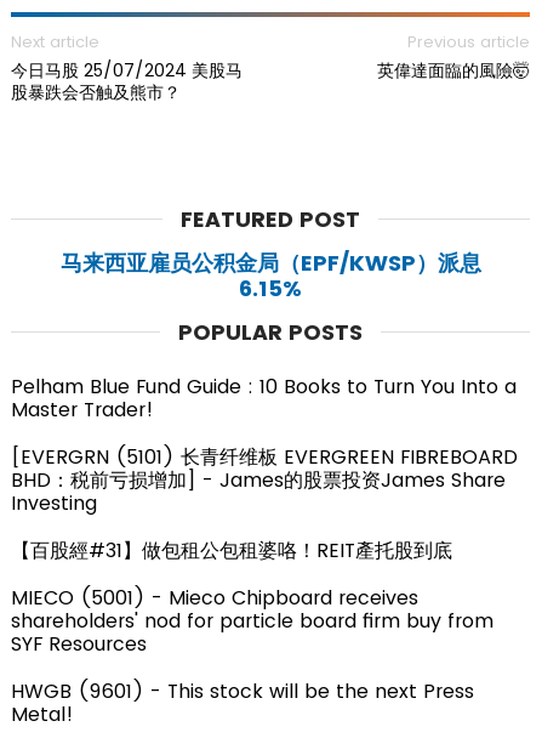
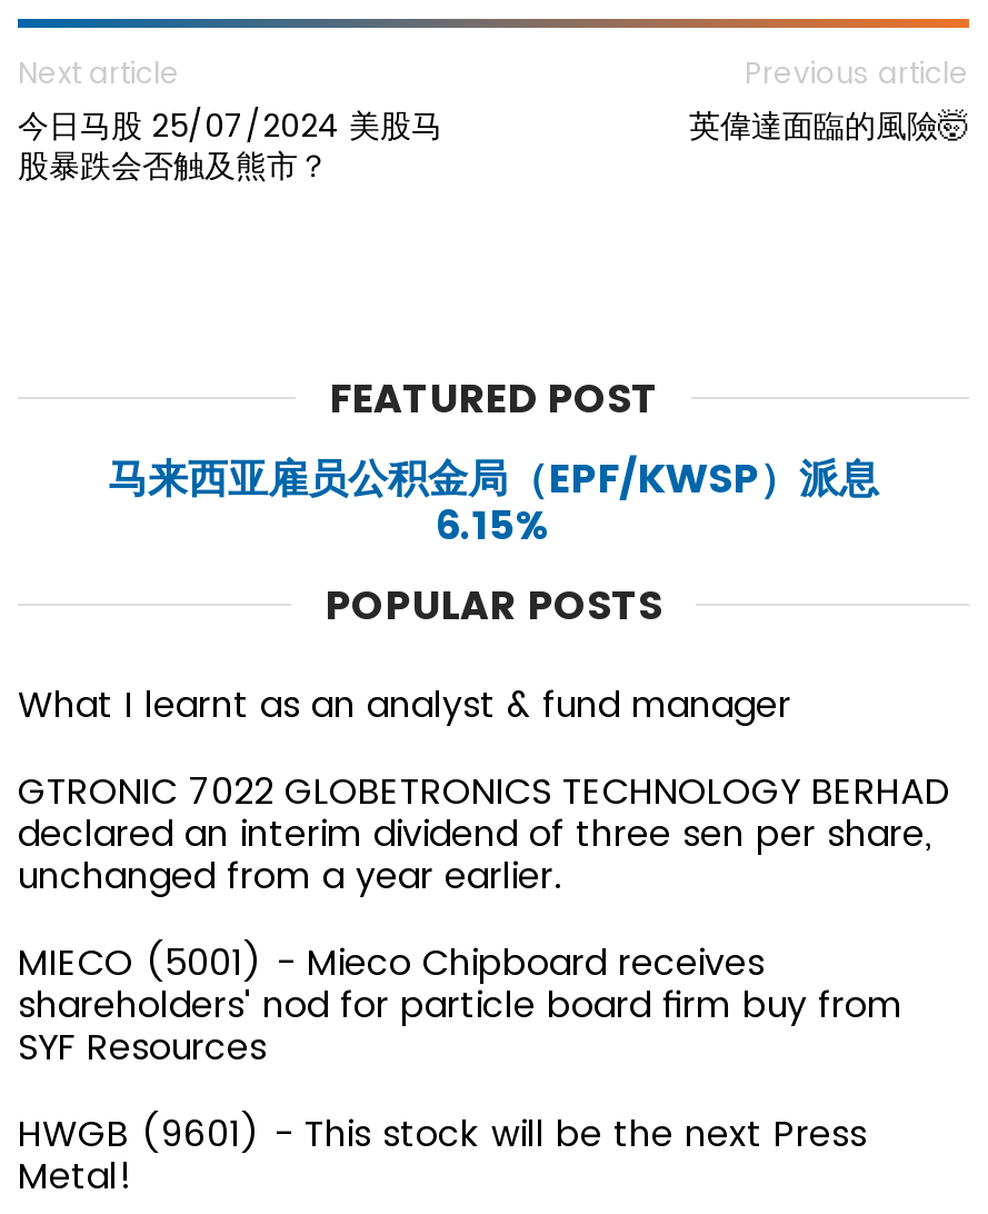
- Pelham Blue Fund Guide : 10 Books to Turn You Into a
- Master Trader!
- [EVERGRN (5101) 长青纤维板 EVERGREEN FIBREBOARD
- BHD：税前亏损增加] - James的股票投资James Share
- Investing
- 【百股經#31】做包租公包租婆咯！REIT產托股到底
+ What I learnt as an analyst & fund manager
+ GTRONIC 7022 GLOBETRONICS TECHNOLOGY BERHAD
+ declared an interim dividend of three sen per share,
+ unchanged from a year earlier.
